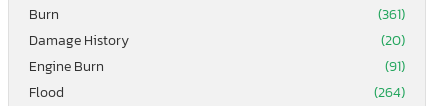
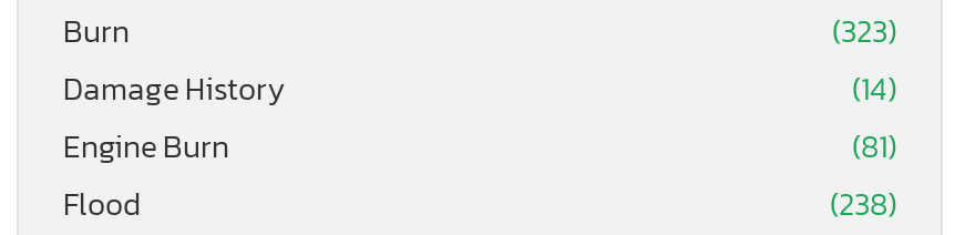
- (361)
+ (323)

- (20)
+ (14)

- (91)
+ (81)

- (264)
+ (238)
